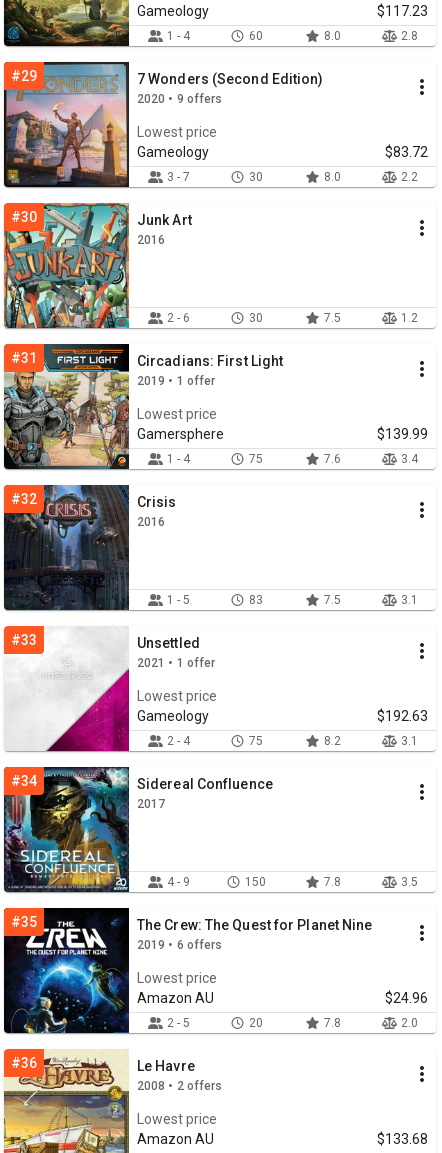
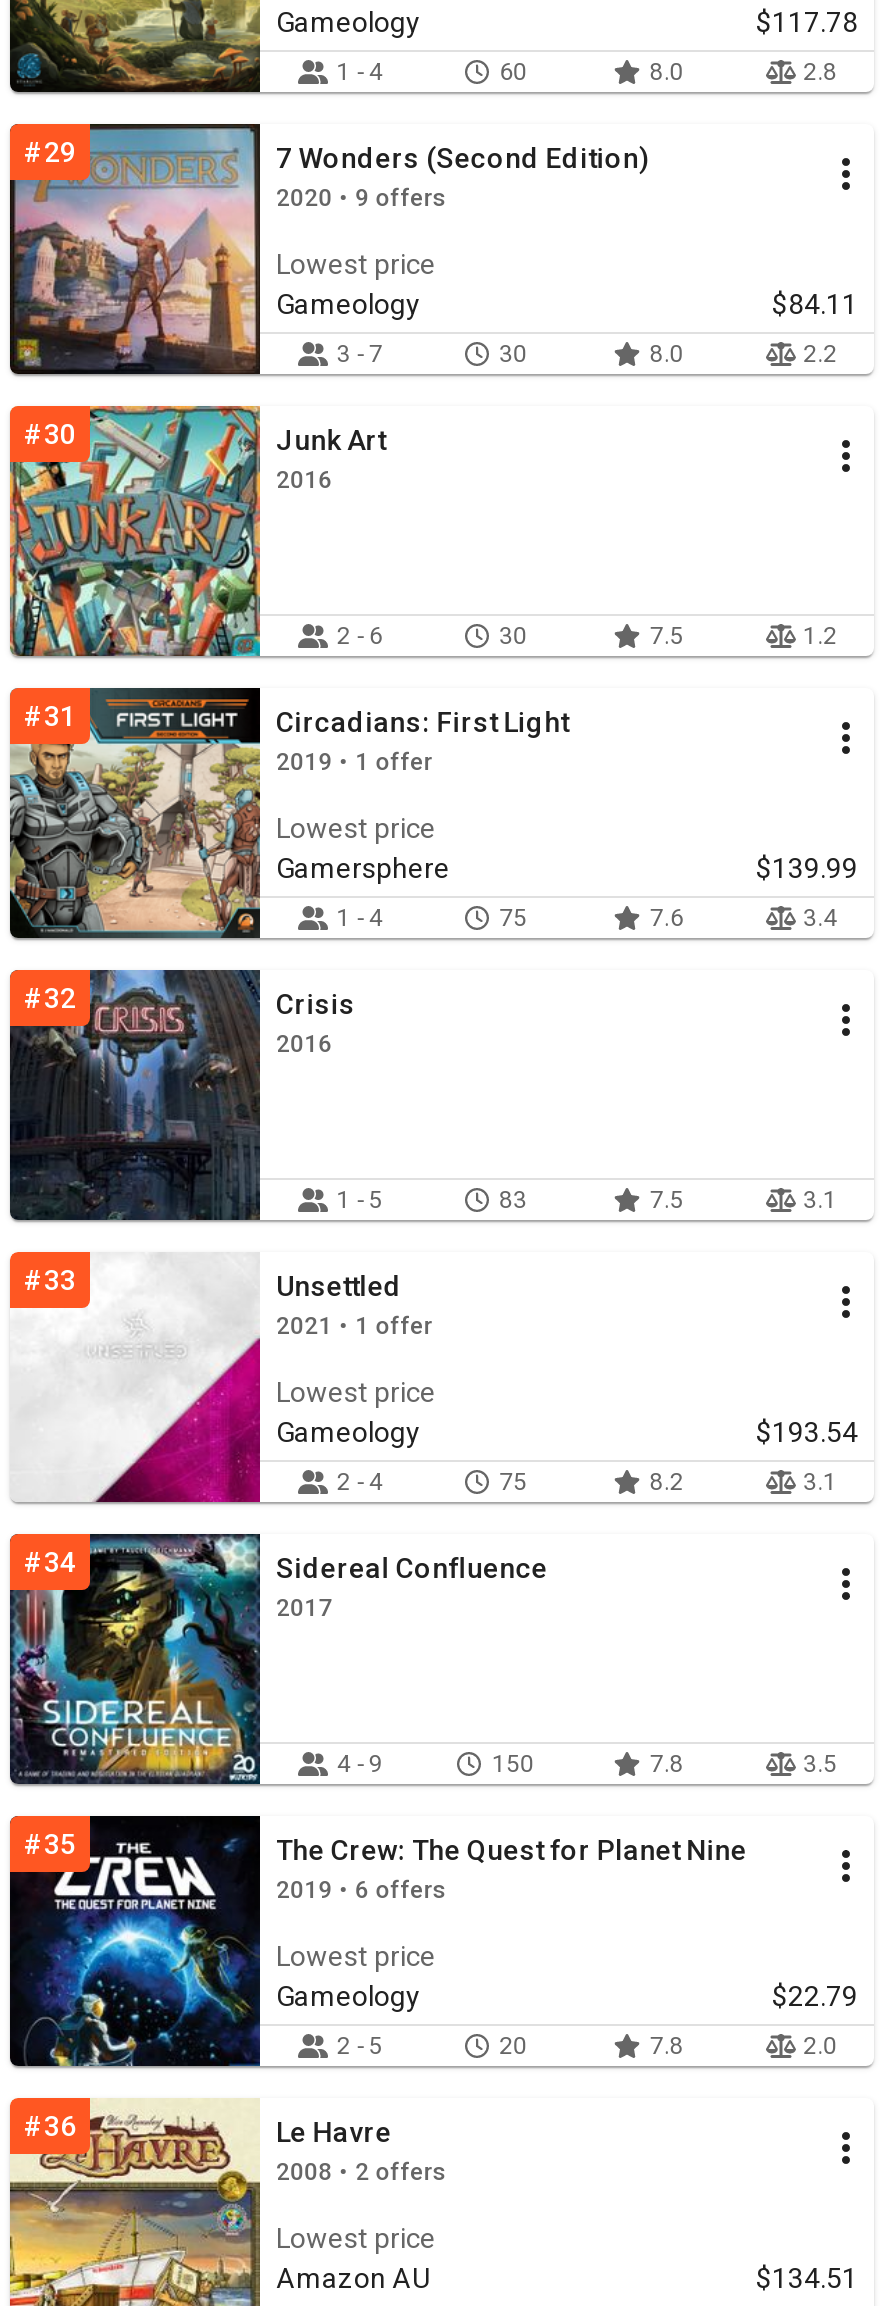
- $117.23
+ $117.78

- $83.72
+ $84.11

- $192.63
+ $193.54

- Amazon AU
- $24.96
+ Gameology
+ $22.79

- $133.68
+ $134.51
